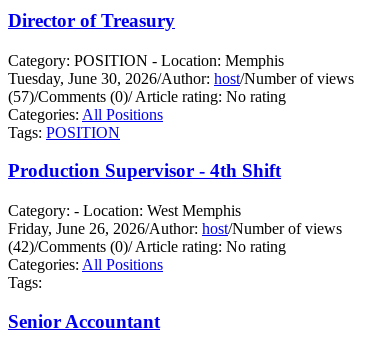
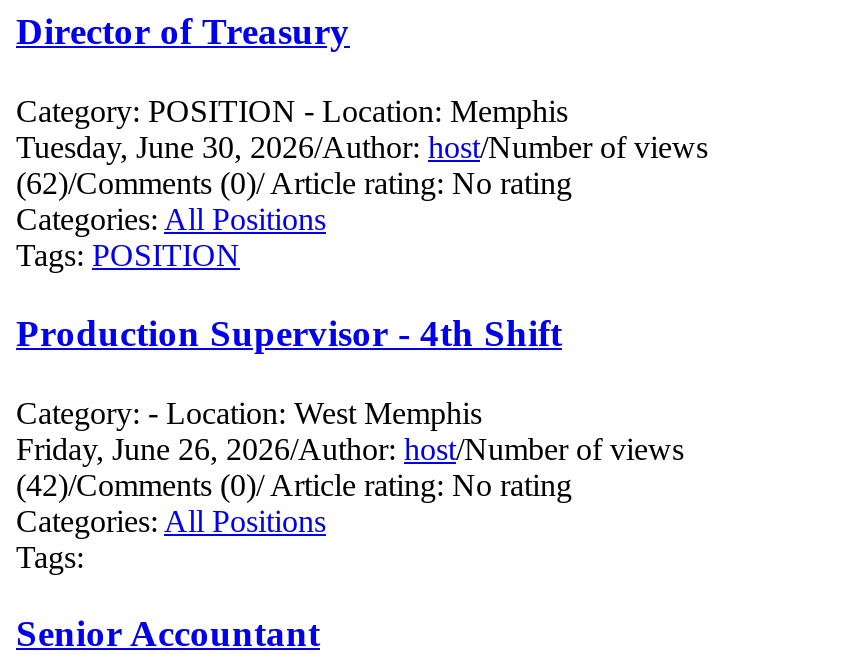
- (57)/Comments (0)/ Article rating: No rating
+ (62)/Comments (0)/ Article rating: No rating
